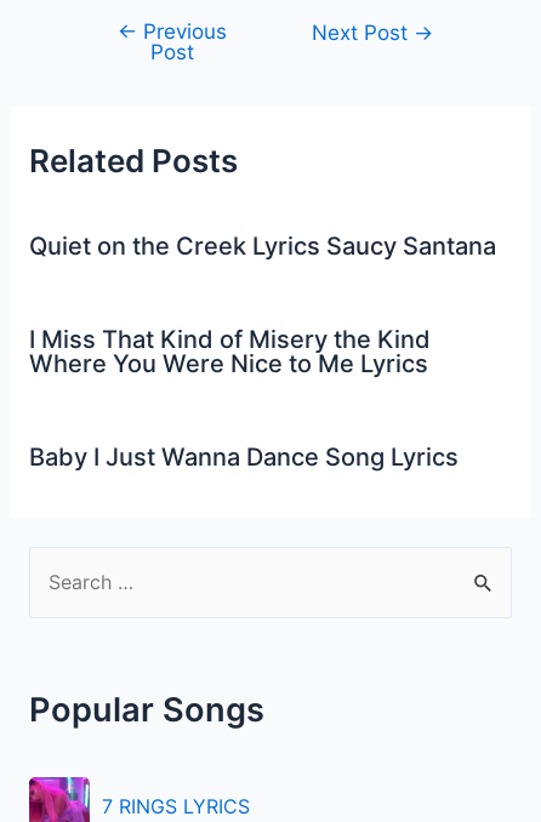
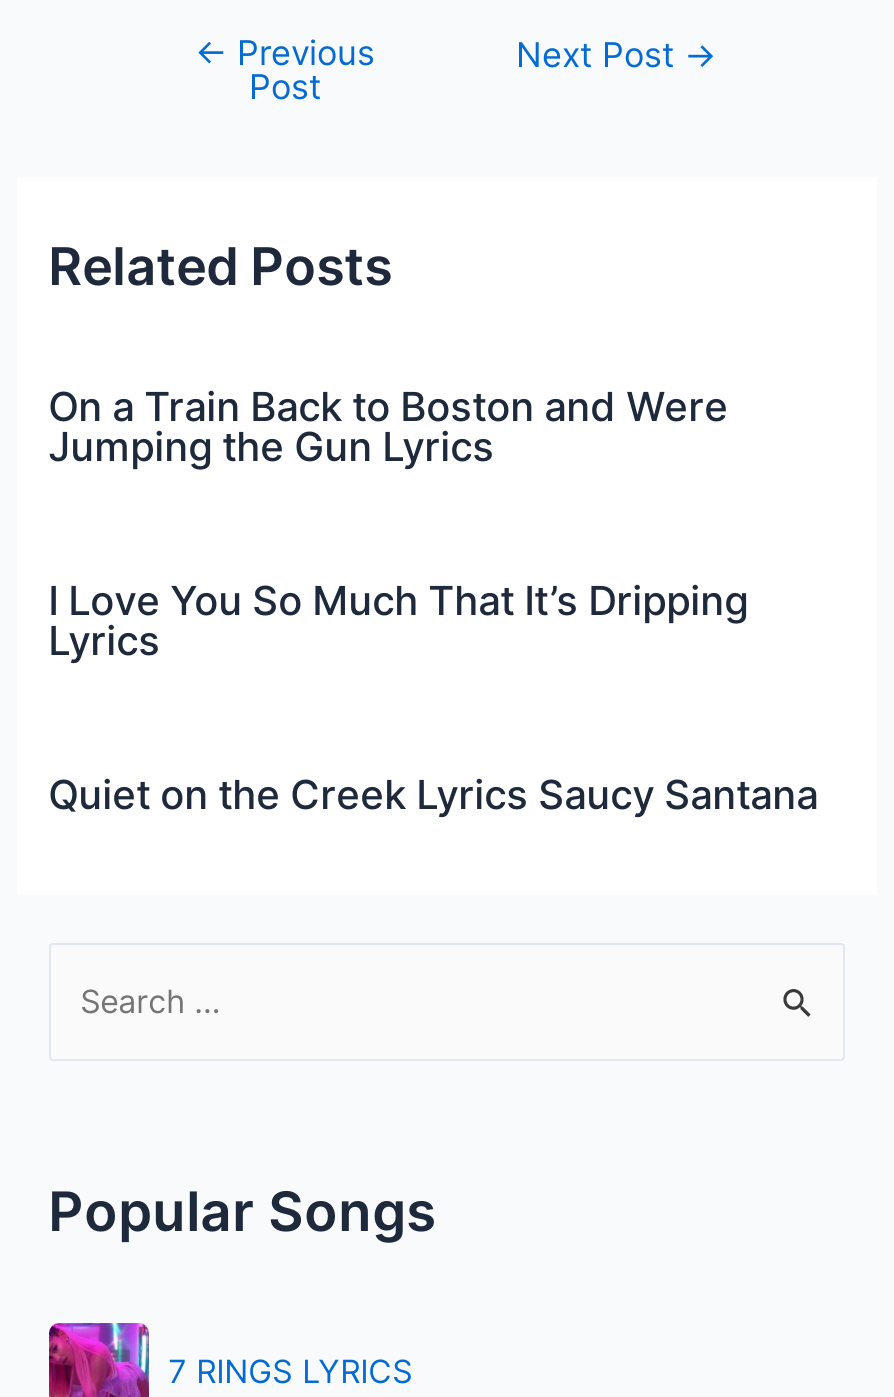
+ On a Train Back to Boston and Were
+ Jumping the Gun Lyrics
+ I Love You So Much That It’s Dripping
+ Lyrics

moved down: Quiet on the Creek Lyrics Saucy Santana

- I Miss That Kind of Misery the Kind
- Where You Were Nice to Me Lyrics
- Baby I Just Wanna Dance Song Lyrics
